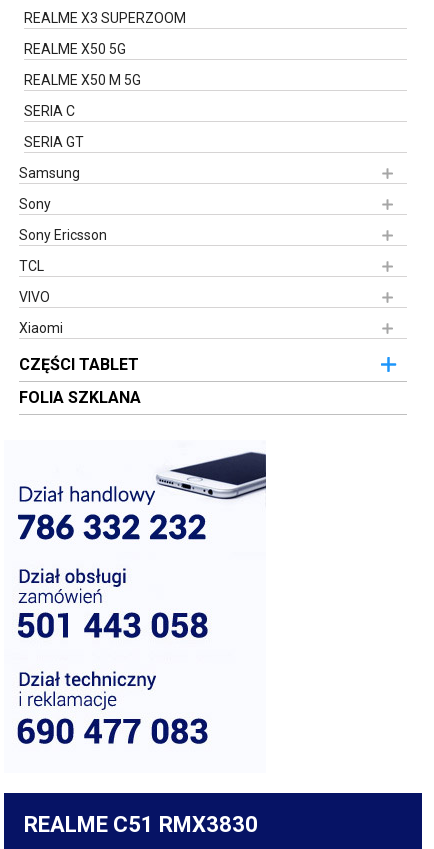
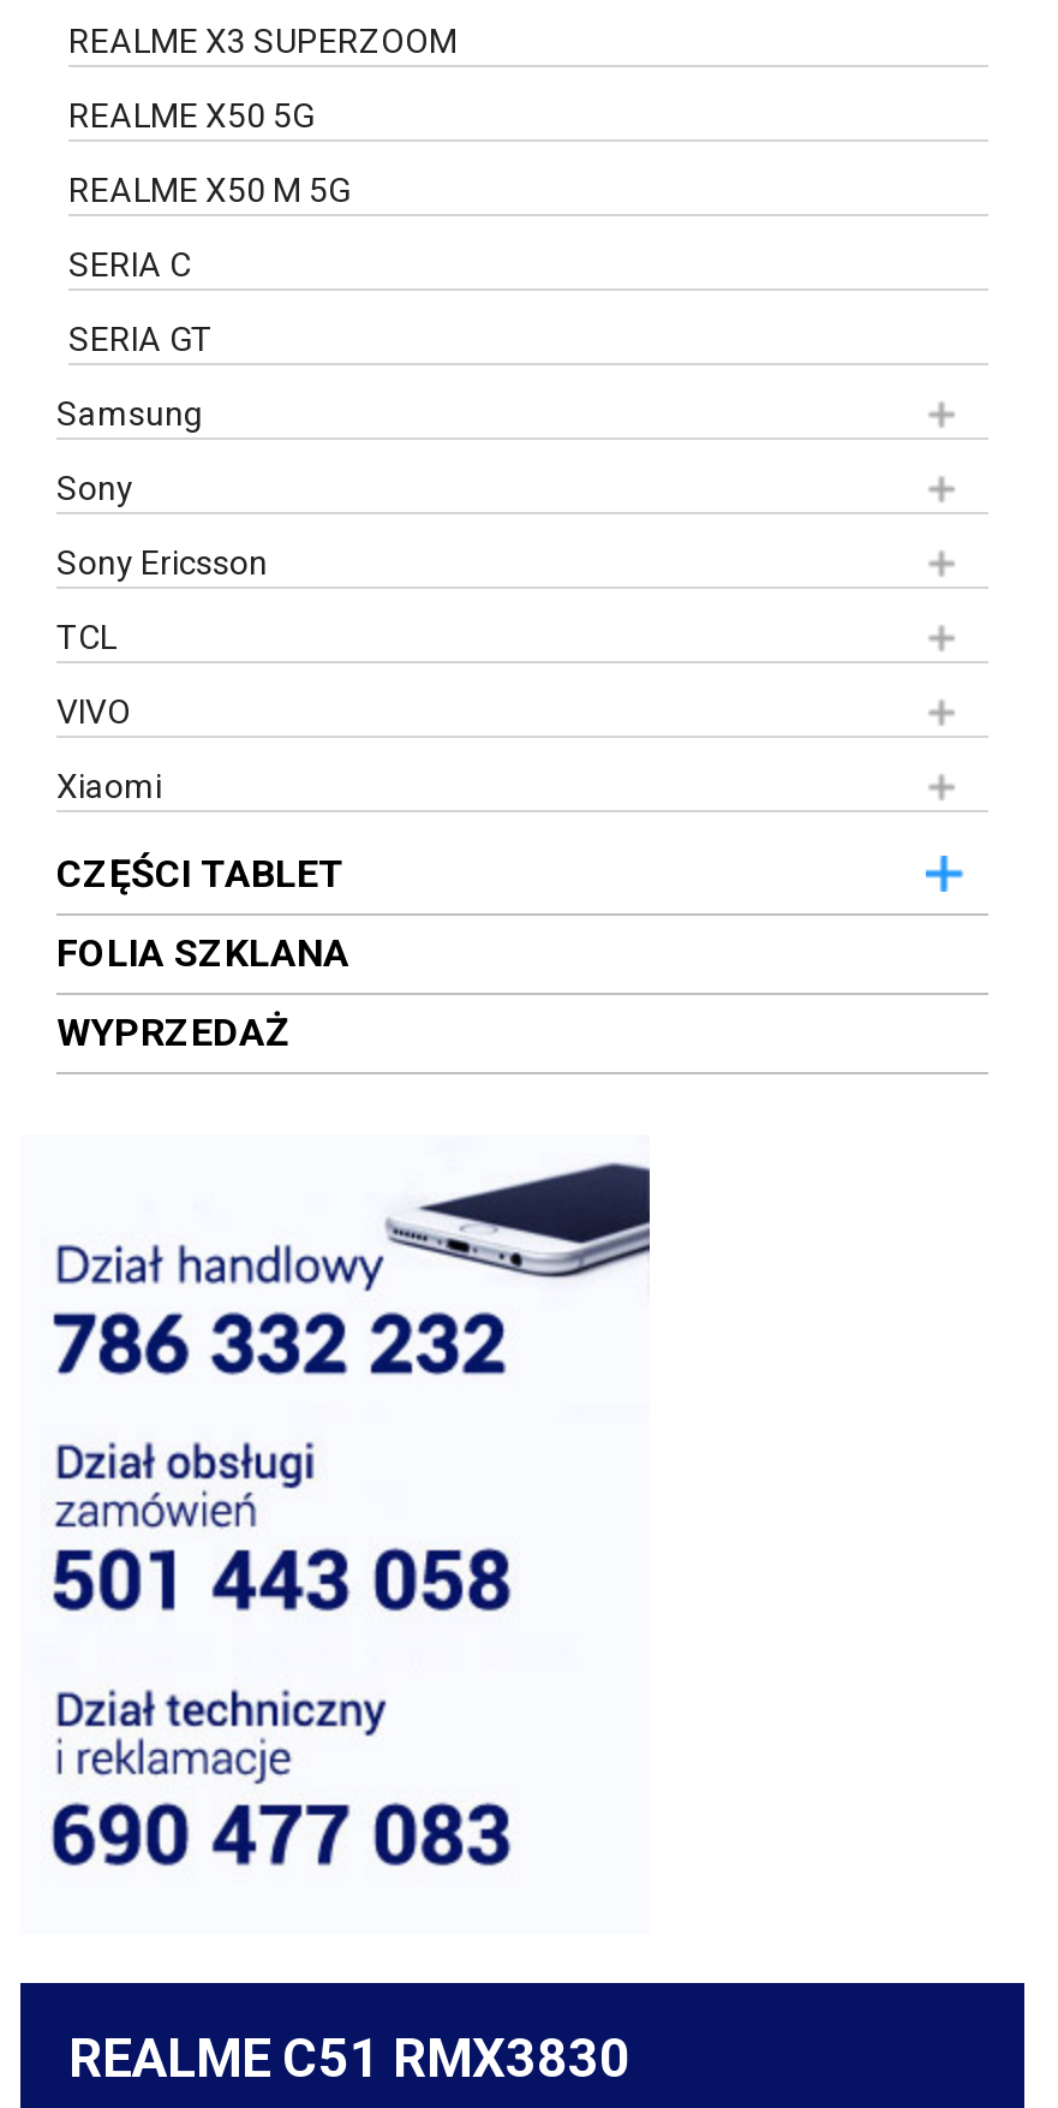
+ WYPRZEDAŻ
